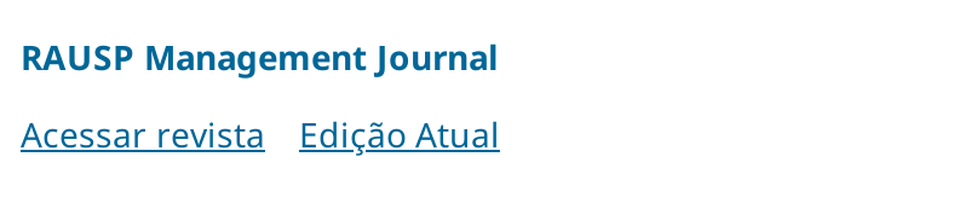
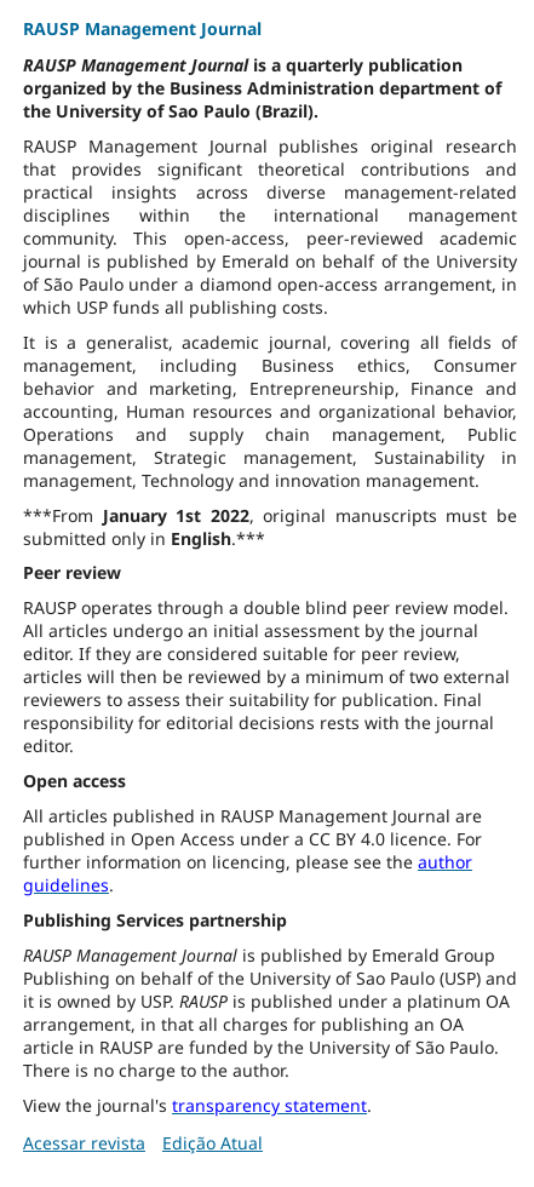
+ RAUSP Management Journal is a quarterly publication
+ organized by the Business Administration department of
+ the University of Sao Paulo (Brazil).
+ RAUSP Management Journal publishes original research
+ that provides significant theoretical contributions and
+ practical insights across diverse management-related
+ disciplines within the international management
+ community. This open-access, peer-reviewed academic
+ journal is published by Emerald on behalf of the University
+ of São Paulo under a diamond open-access arrangement, in
+ which USP funds all publishing costs.
+ It is a generalist, academic journal, covering all fields of
+ management, including Business ethics, Consumer
+ behavior and marketing, Entrepreneurship, Finance and
+ accounting, Human resources and organizational behavior,
+ Operations and supply chain management, Public
+ management, Strategic management, Sustainability in
+ management, Technology and innovation management.
+ ***From January 1st 2022, original manuscripts must be
+ submitted only in English.***
+ Peer review
+ RAUSP operates through a double blind peer review model.
+ All articles undergo an initial assessment by the journal
+ editor. If they are considered suitable for peer review,
+ articles will then be reviewed by a minimum of two external
+ reviewers to assess their suitability for publication. Final
+ responsibility for editorial decisions rests with the journal
+ editor.
+ Open access
+ All articles published in RAUSP Management Journal are
+ published in Open Access under a CC BY 4.0 licence. For
+ further information on licencing, please see the author
+ guidelines.
+ Publishing Services partnership
+ RAUSP Management Journal is published by Emerald Group
+ Publishing on behalf of the University of Sao Paulo (USP) and
+ it is owned by USP. RAUSP is published under a platinum OA
+ arrangement, in that all charges for publishing an OA
+ article in RAUSP are funded by the University of São Paulo.
+ There is no charge to the author.
+ View the journal's transparency statement.
